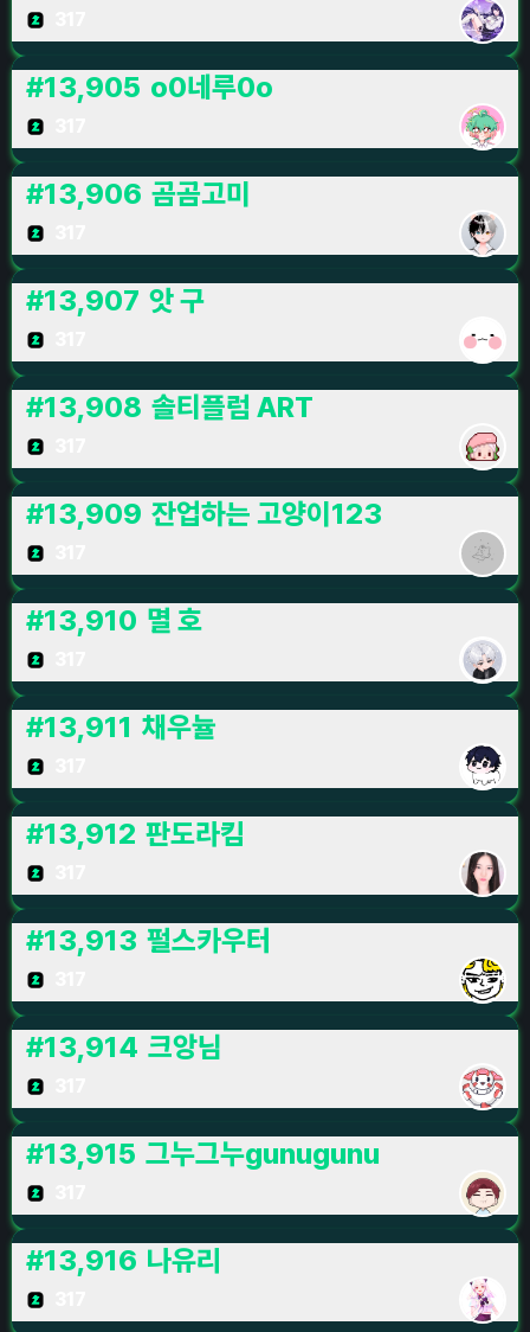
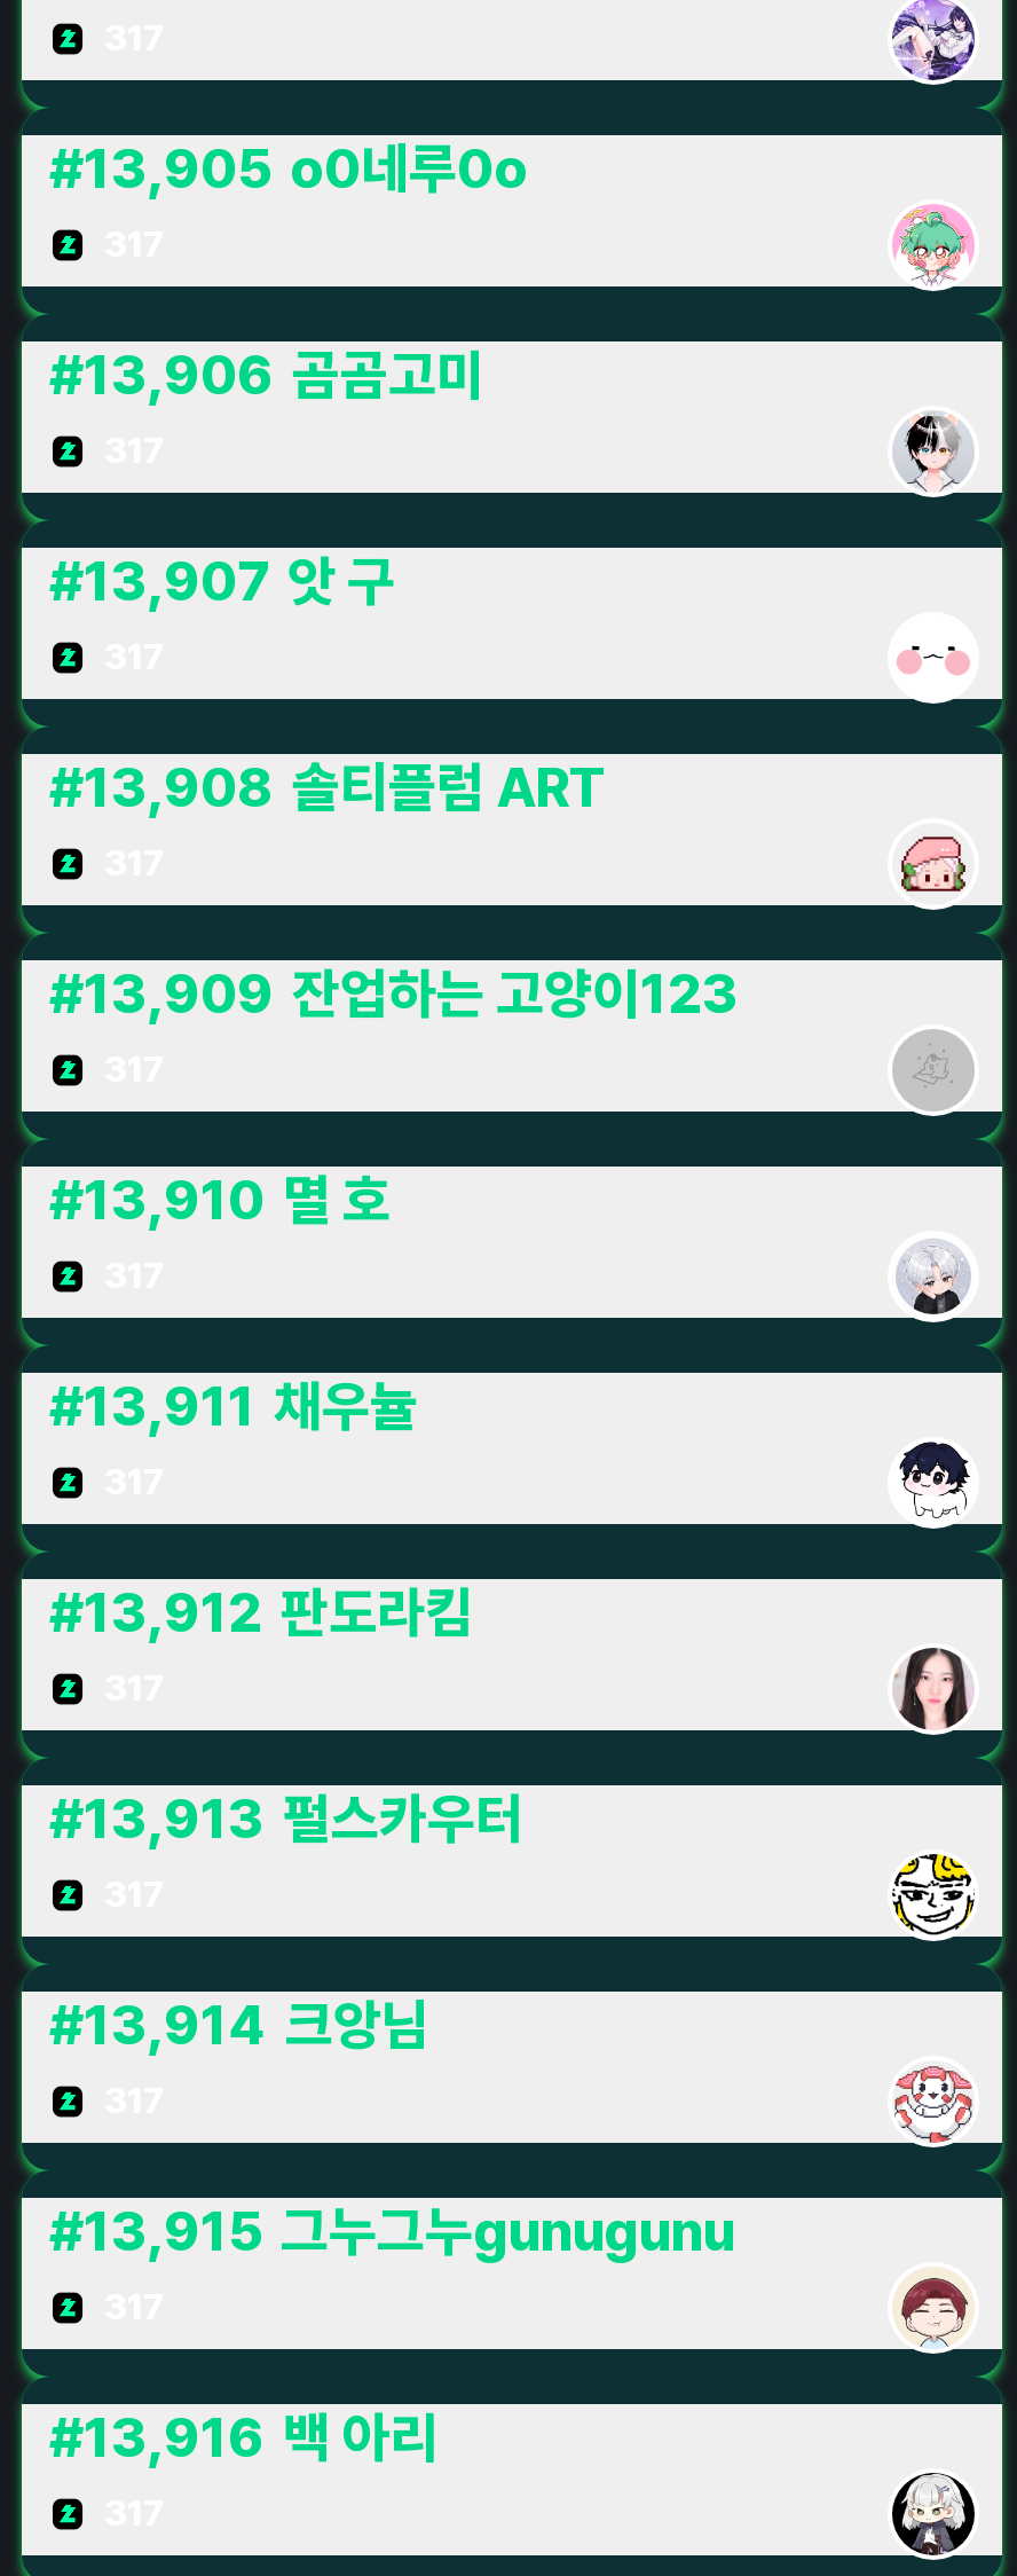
- #13,916 나유리
+ #13,916 백 아리

- [image]
+ [image]
